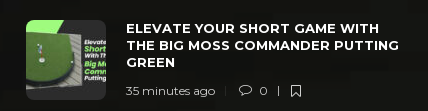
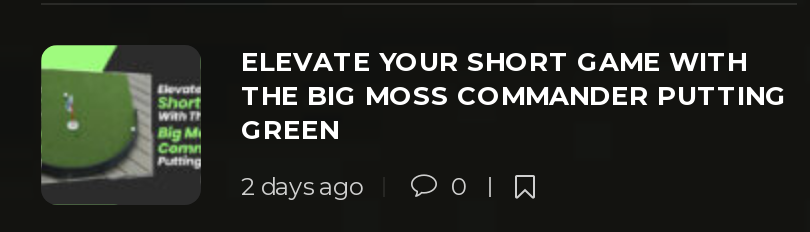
- 35 minutes ago
+ 2 days ago
